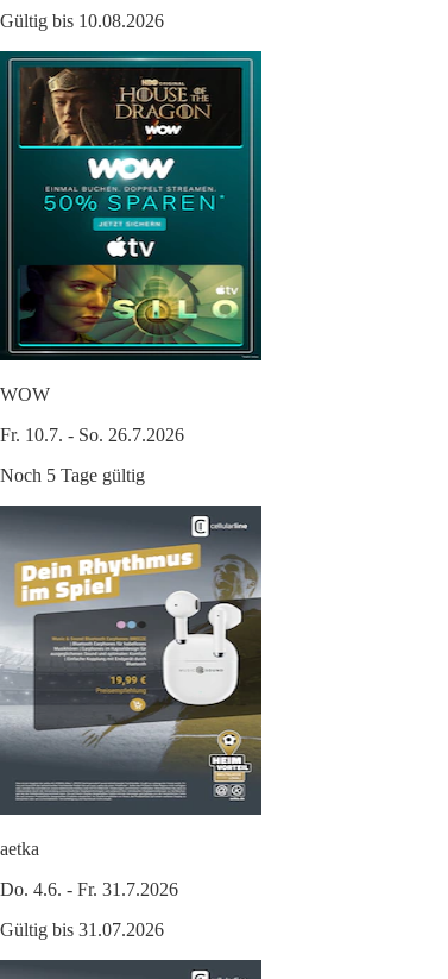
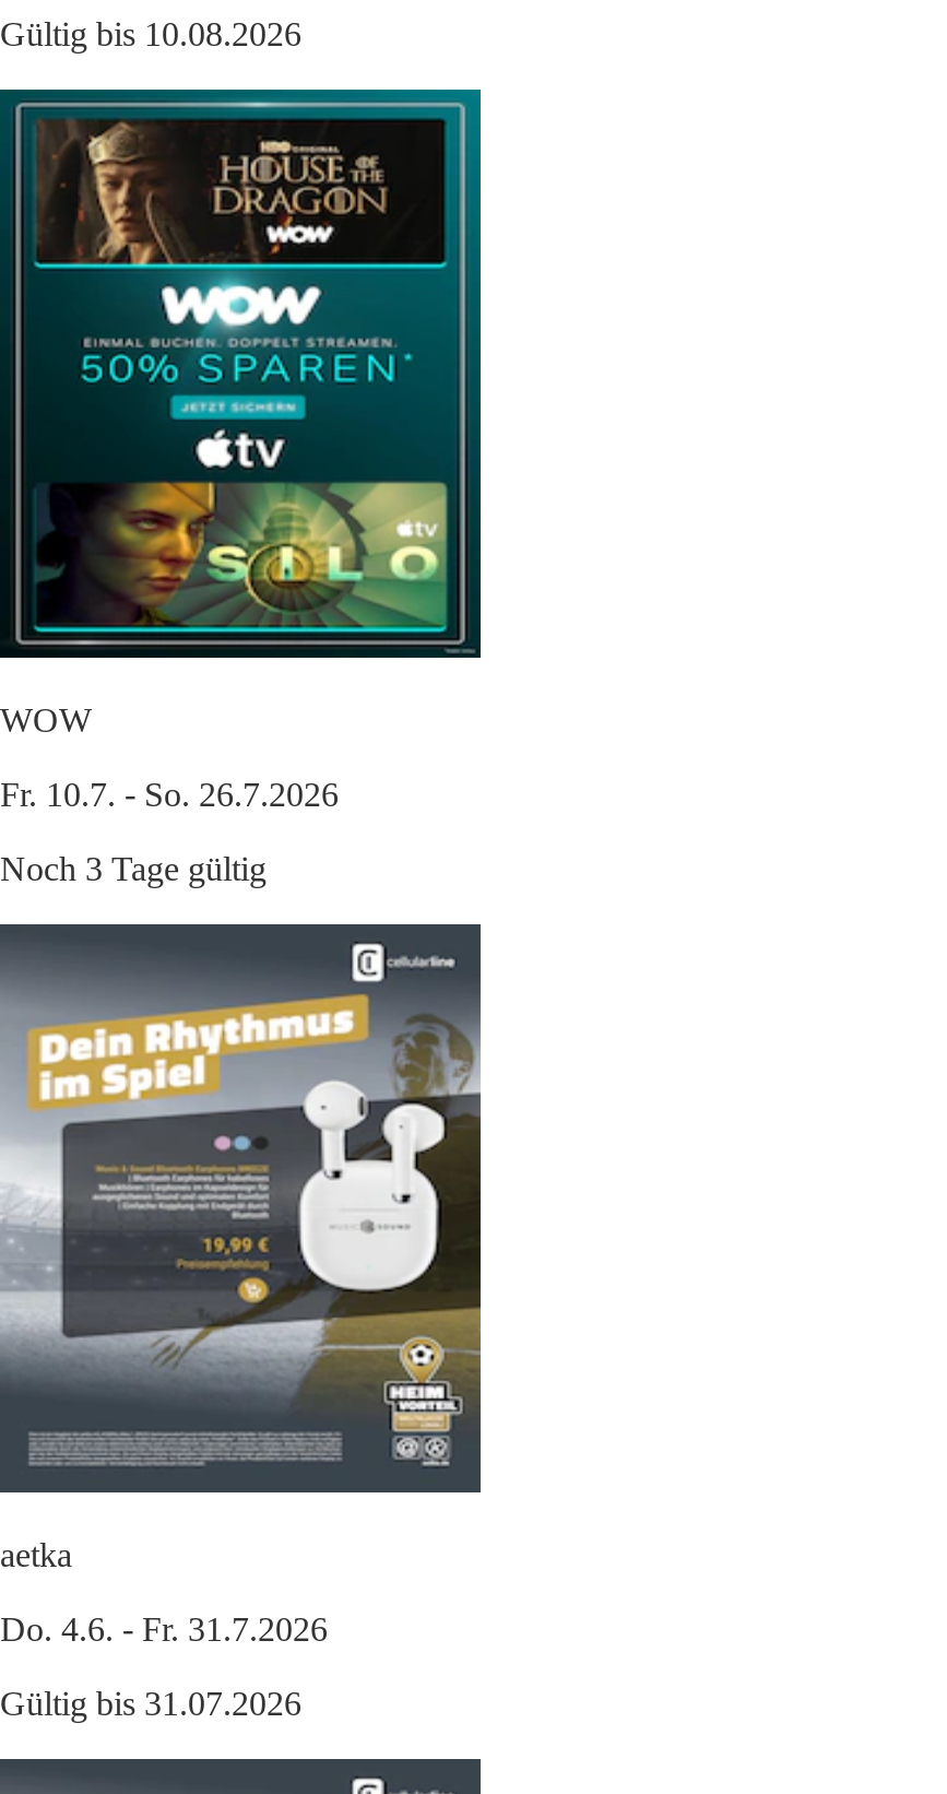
- Noch 5 Tage gültig
+ Noch 3 Tage gültig
